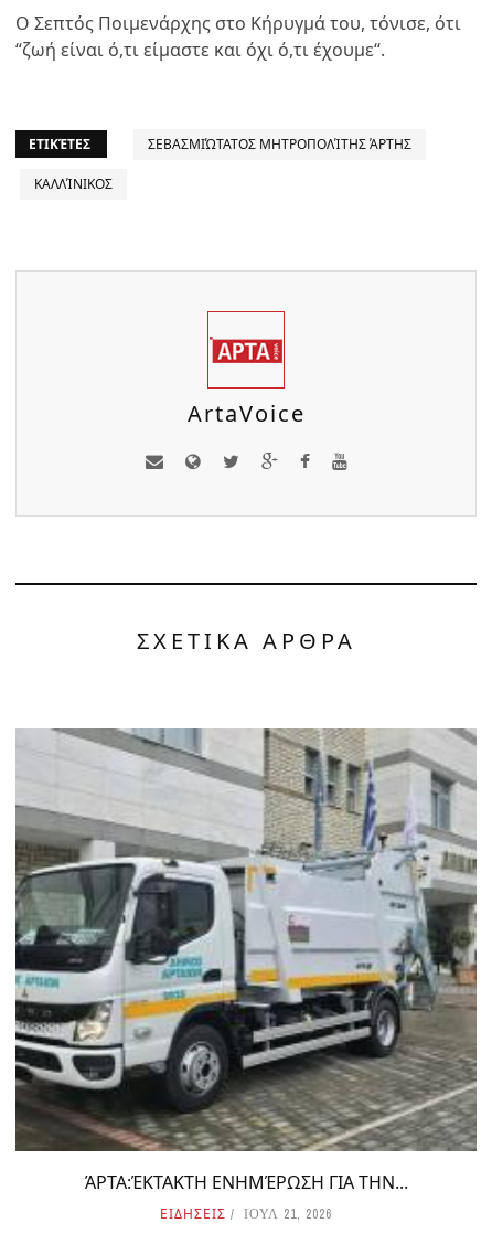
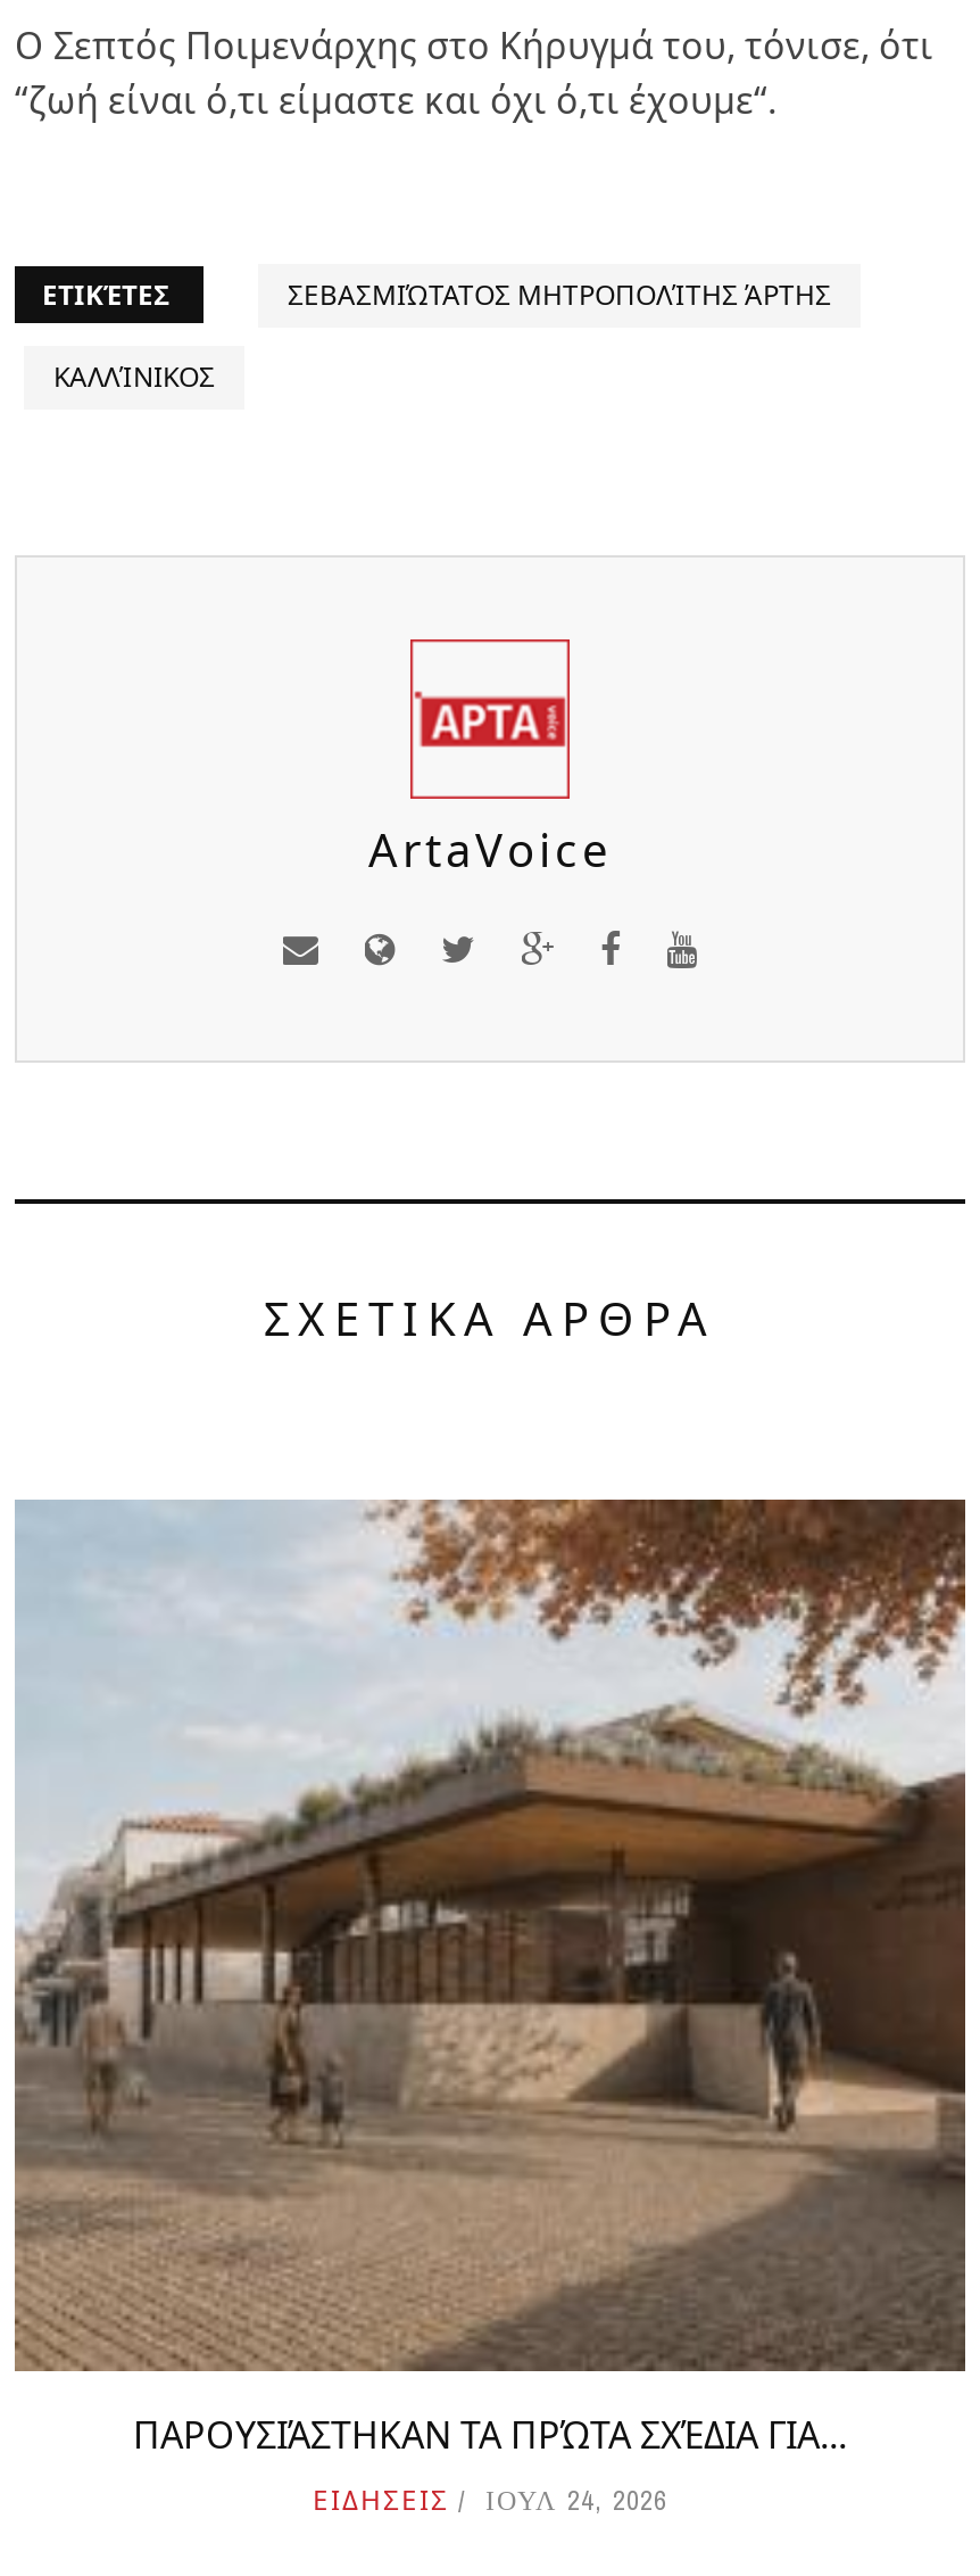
- [image]
- ΆΡΤΑ:ΈΚΤΑΚΤΗ ΕΝΗΜΈΡΩΣΗ ΓΙΑ ΤΗΝ...
+ [image]
+ ΠΑΡΟΥΣΙΆΣΤΗΚΑΝ ΤΑ ΠΡΏΤΑ ΣΧΈΔΙΑ ΓΙΑ...

- ΕΙΔΗΣΕΙΣ ΙΟΥΛ 21, 2026
+ ΕΙΔΗΣΕΙΣ ΙΟΥΛ 24, 2026
